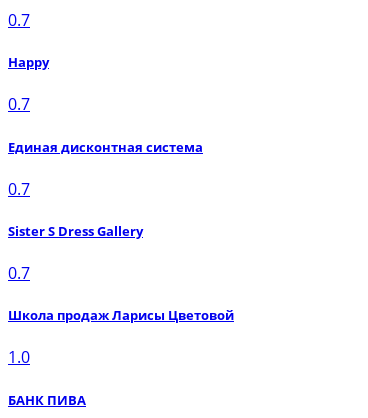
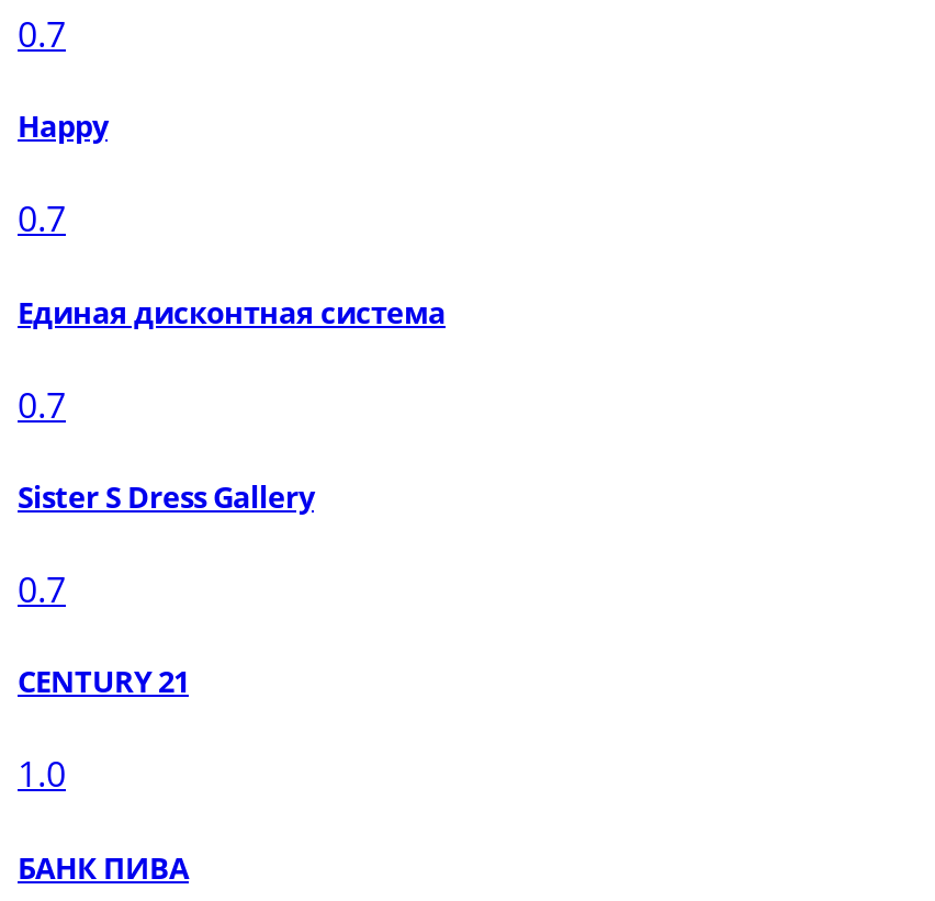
- Школа продаж Ларисы Цветовой
+ CENTURY 21
